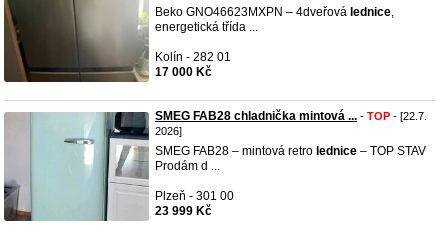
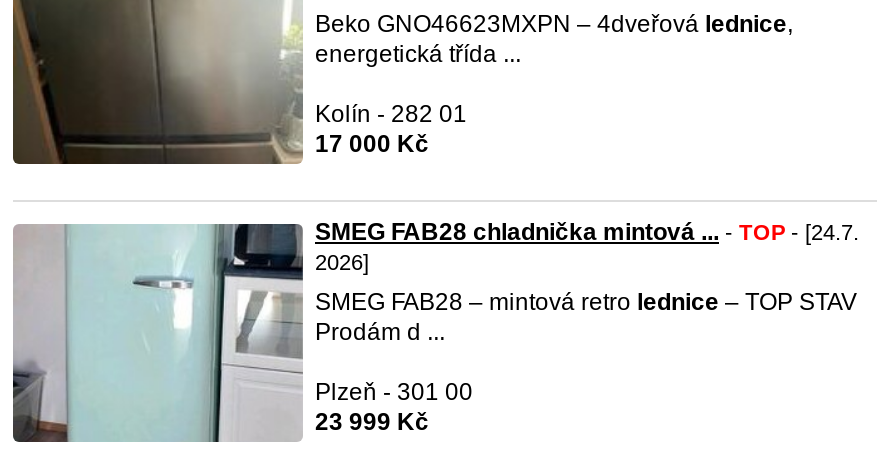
- SMEG FAB28 chladnička mintová ... - TOP - [22.7.
+ SMEG FAB28 chladnička mintová ... - TOP - [24.7.
